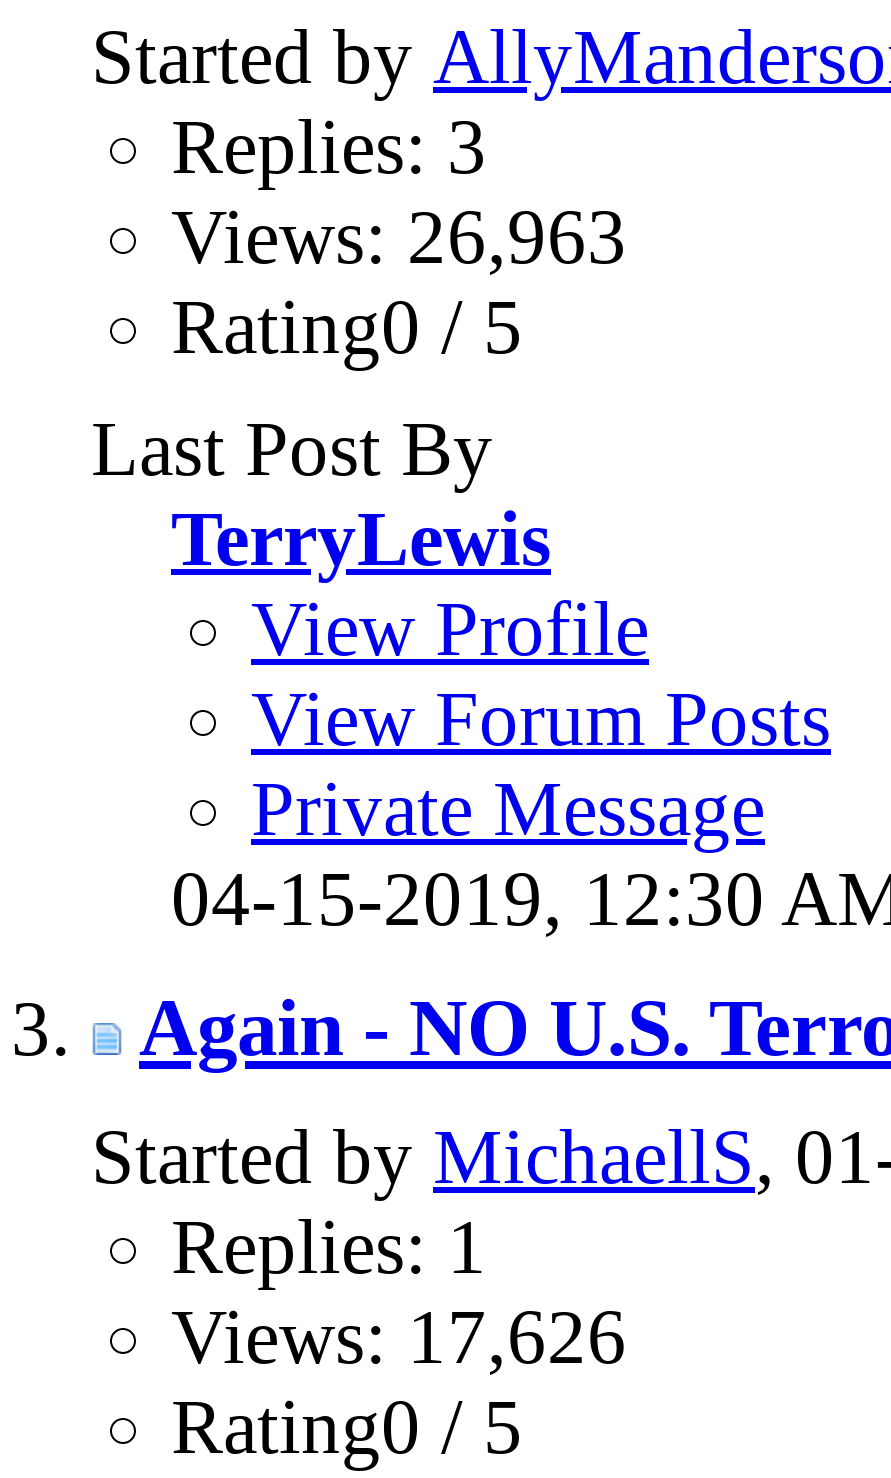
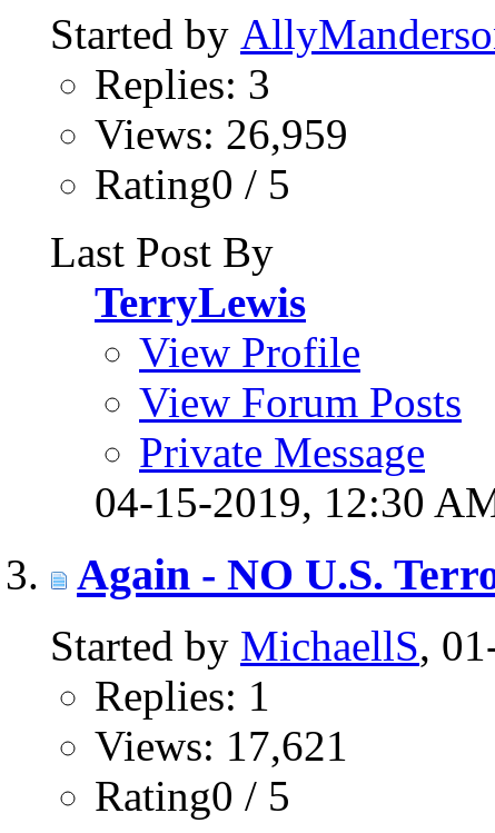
- Views: 26,963
+ Views: 26,959

- Views: 17,626
+ Views: 17,621
